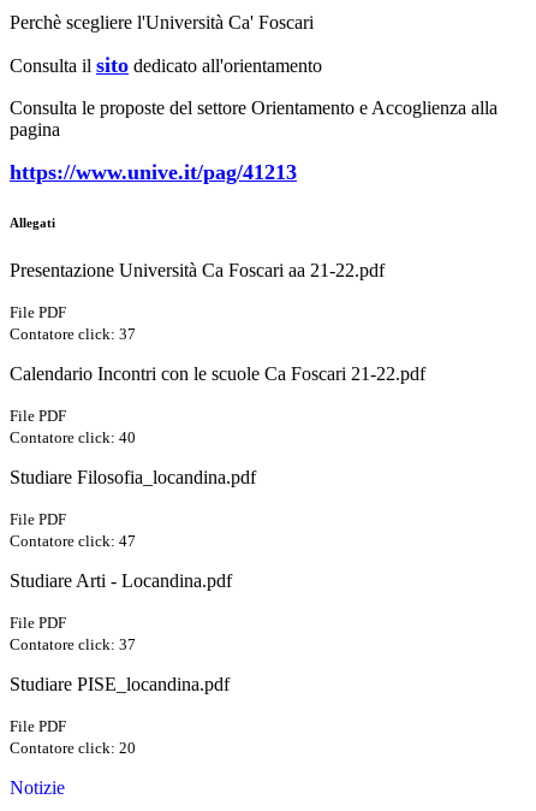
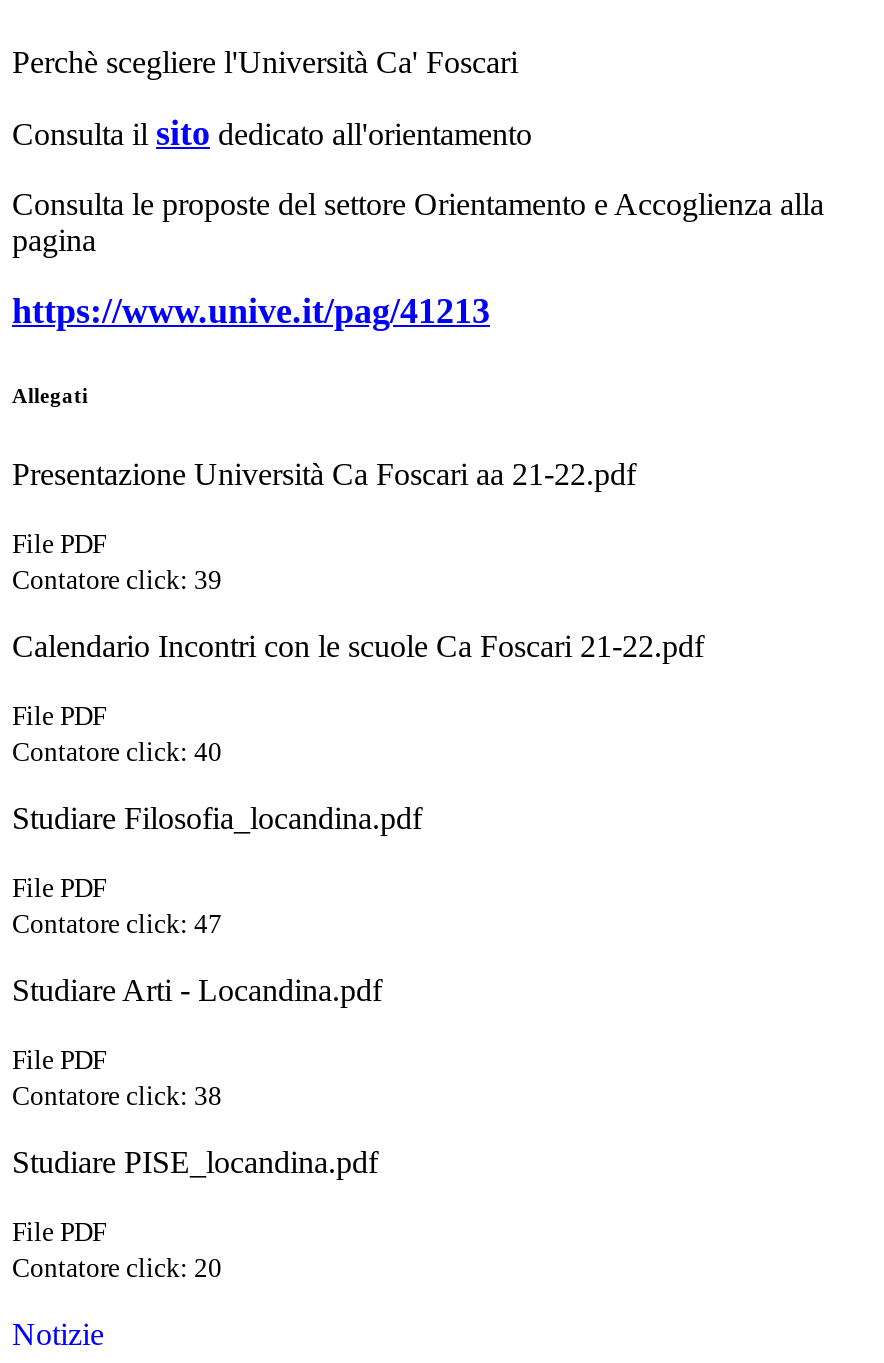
- Contatore click: 37
+ Contatore click: 39

- Contatore click: 37
+ Contatore click: 38
